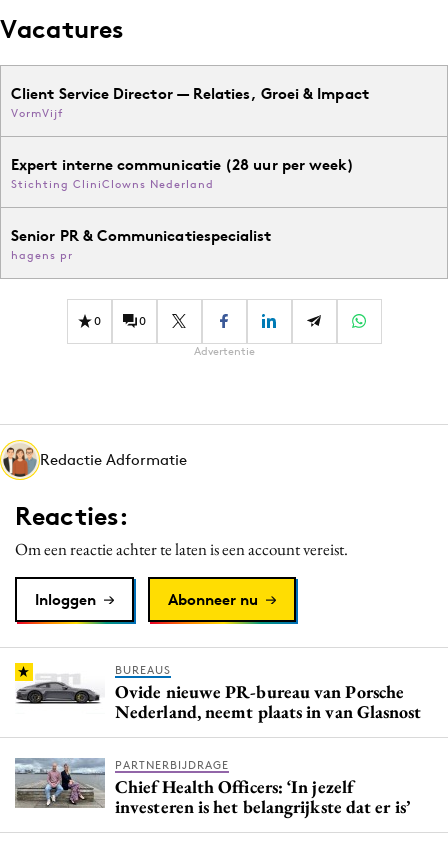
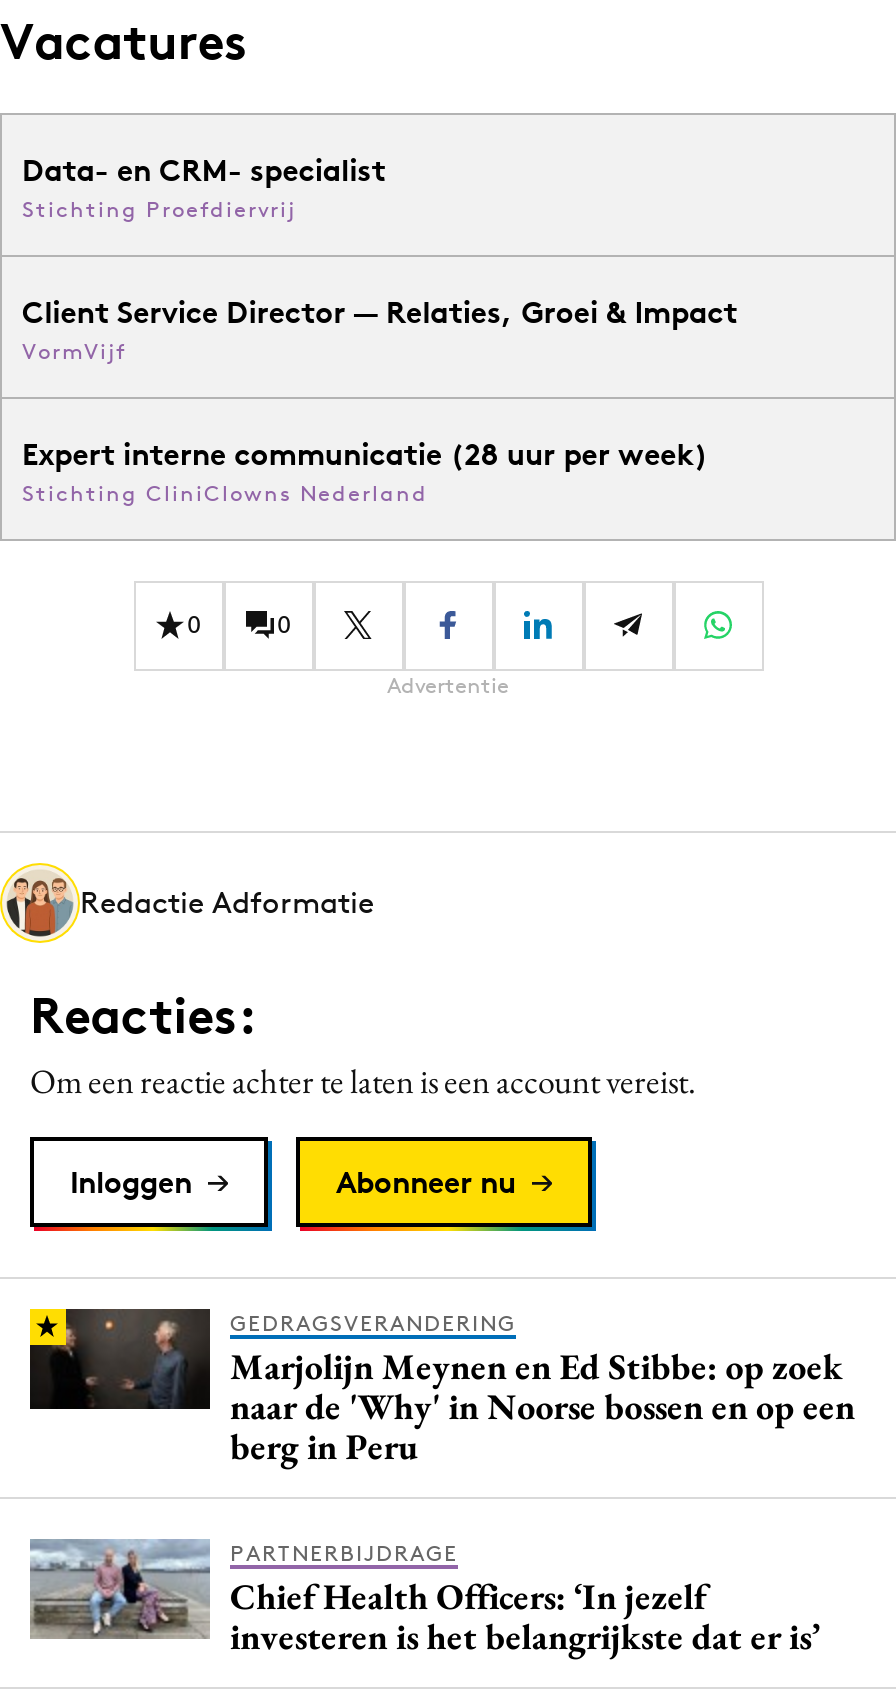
+ Data- en CRM- specialist
+ Stichting Proefdiervrij

moved down: Client Service Director — Relaties, Groei & Impact | VormVijf | Expert interne communicatie (28 uur per week) | Stichting CliniClowns Nederland

- Senior PR & Communicatiespecialist
- hagens pr

- [image]
- BUREAUS
- Ovide nieuwe PR-bureau van Porsche
- Nederland, neemt plaats in van Glasnost
+ [image]
+ GEDRAGSVERANDERING
+ Marjolijn Meynen en Ed Stibbe: op zoek
+ naar de 'Why' in Noorse bossen en op een
+ berg in Peru
